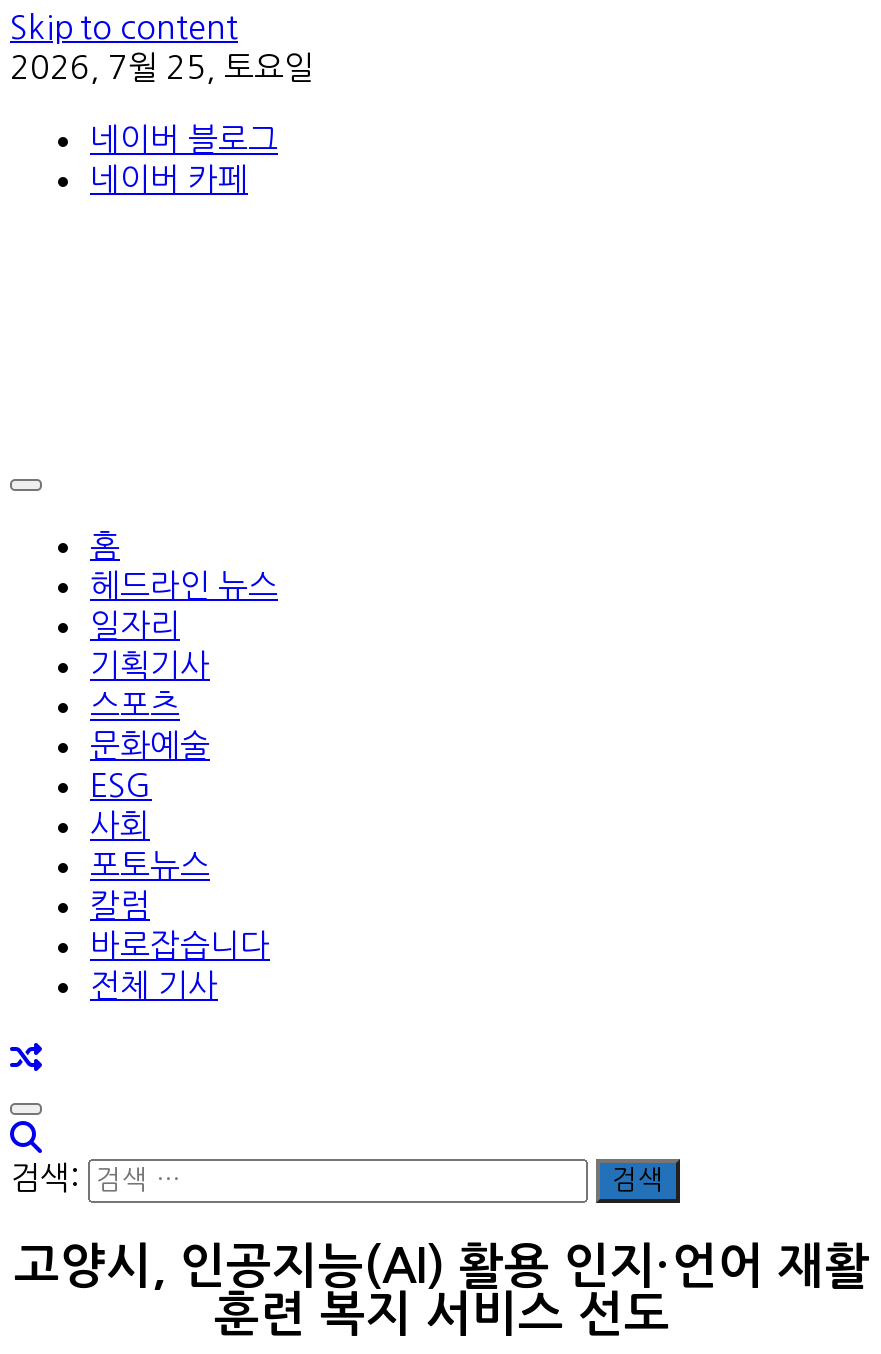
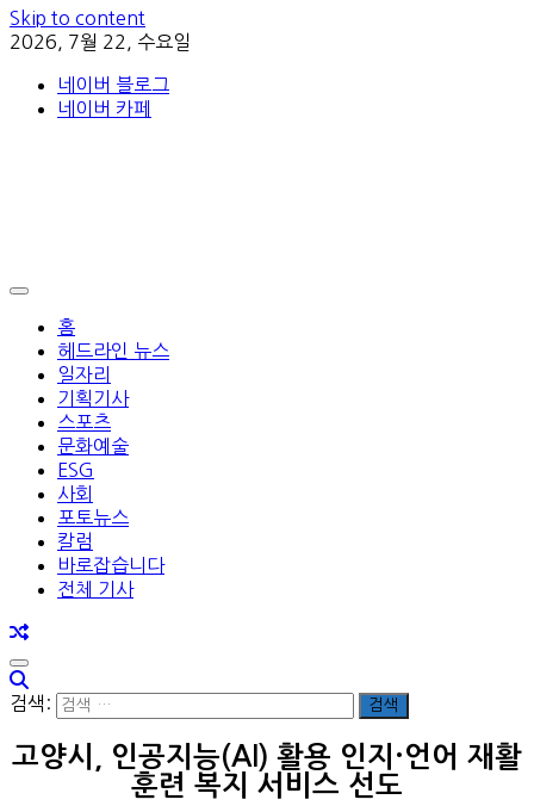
- 2026, 7월 25, 토요일
+ 2026, 7월 22, 수요일
